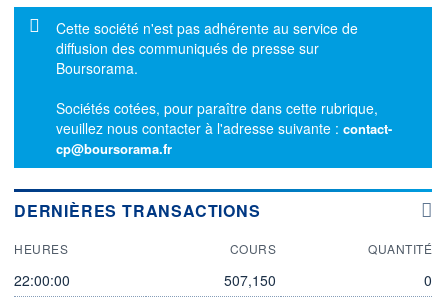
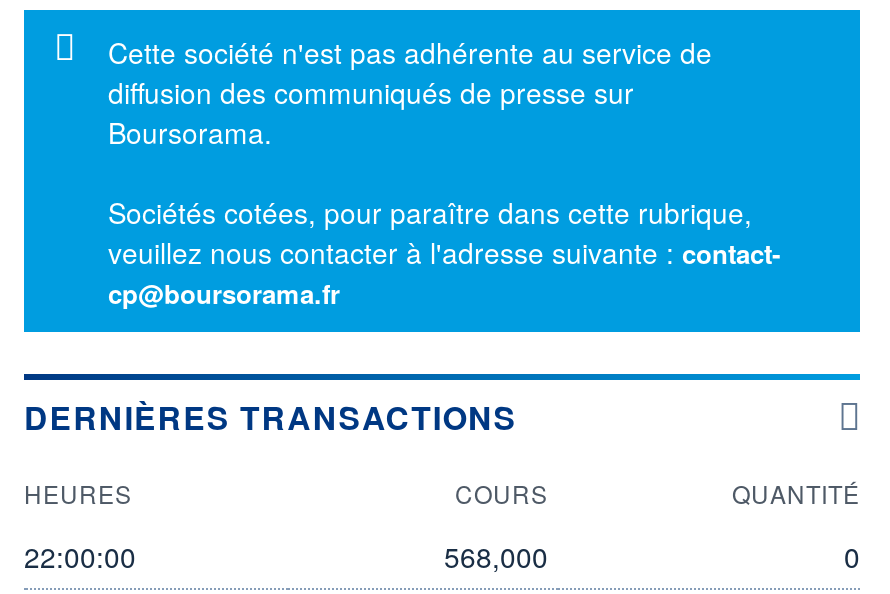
- 507,150
+ 568,000
